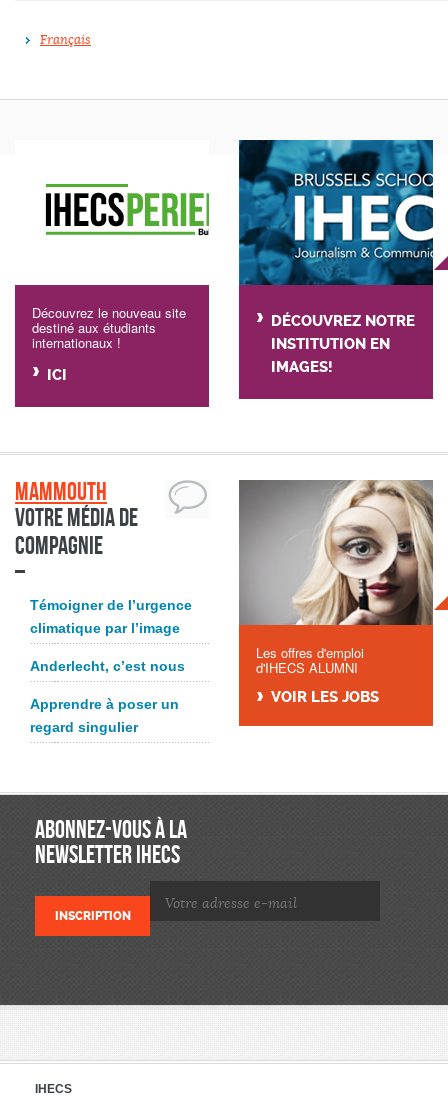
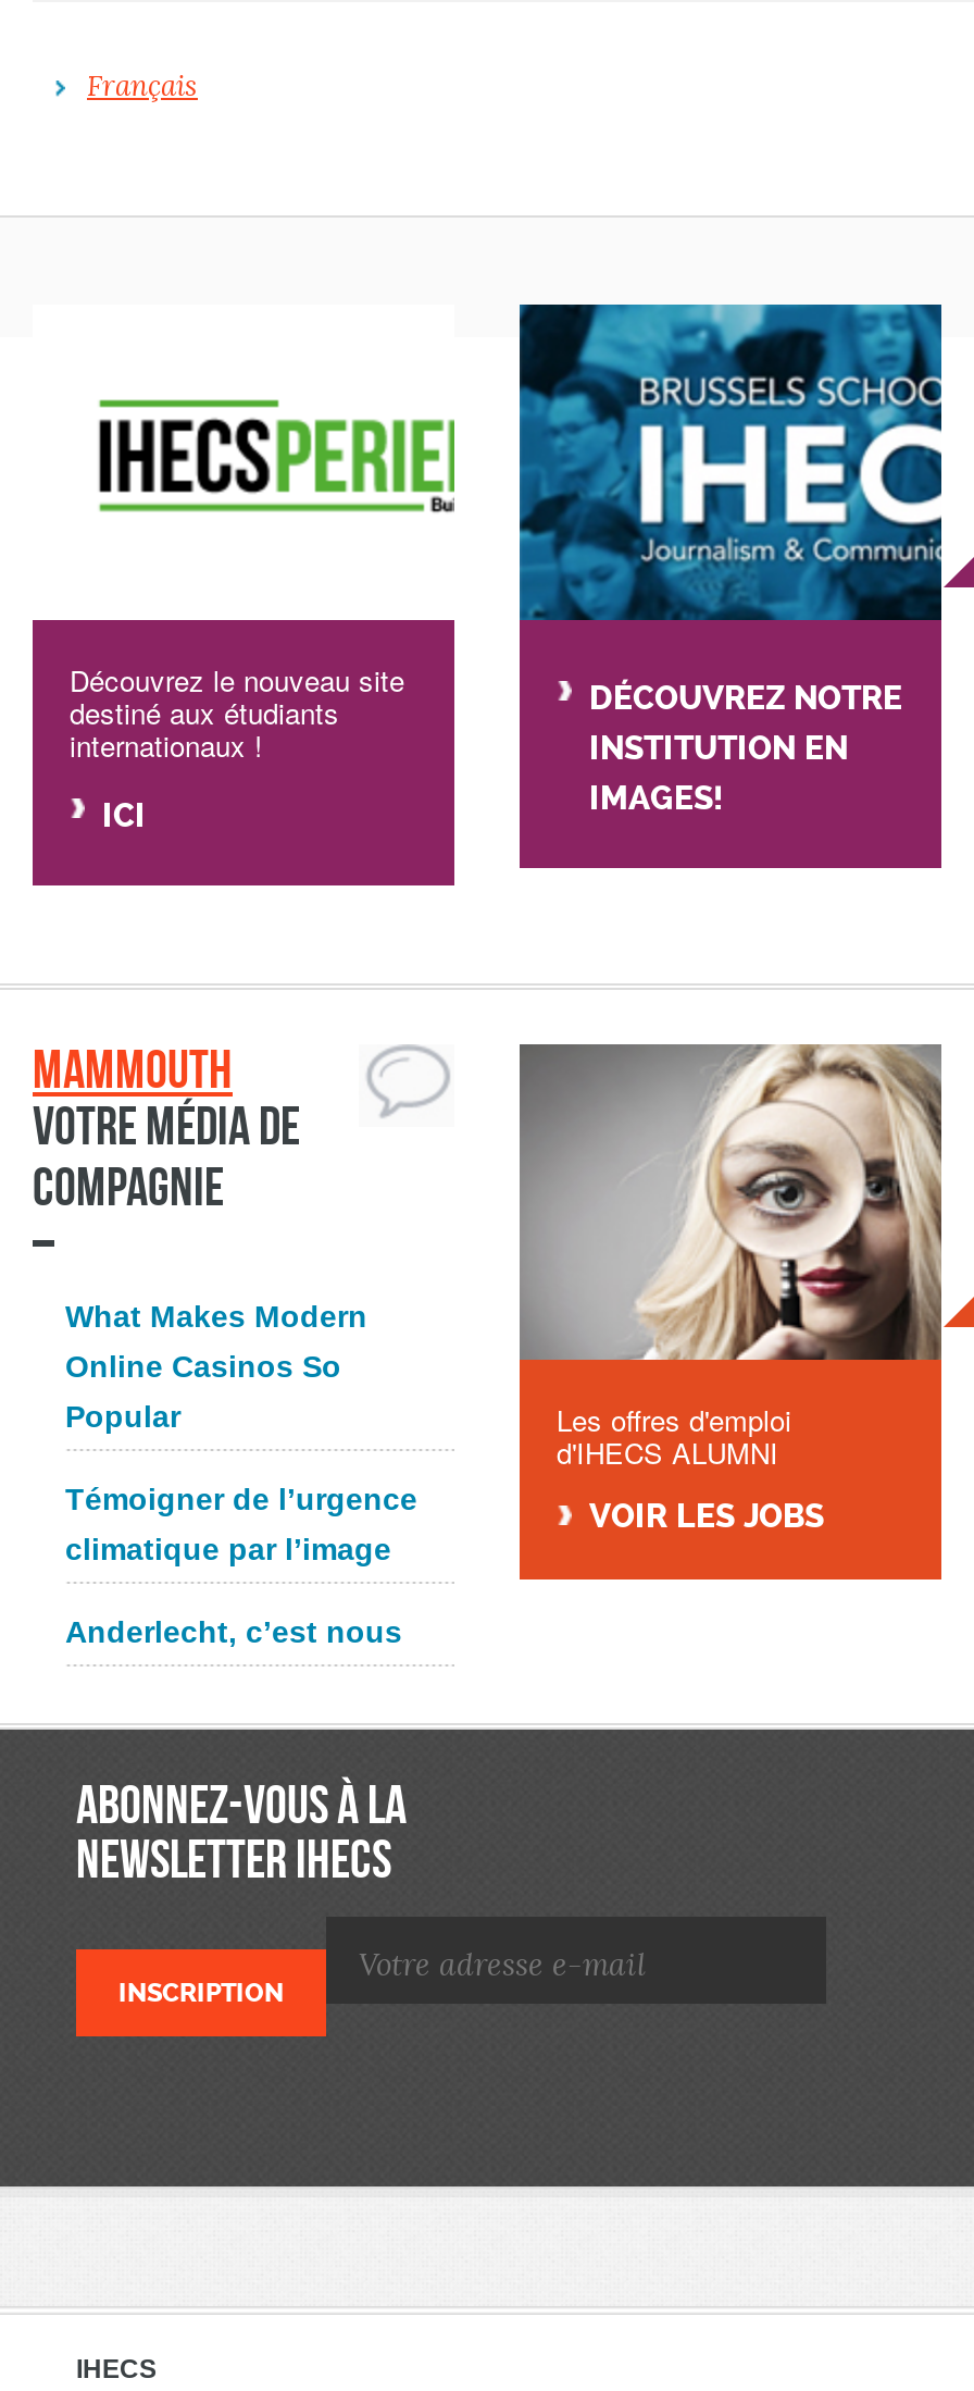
+ What Makes Modern
+ Online Casinos So
+ Popular

moved down: Témoigner de l’urgence | climatique par l’image | Anderlecht, c’est nous

- Apprendre à poser un
- regard singulier
